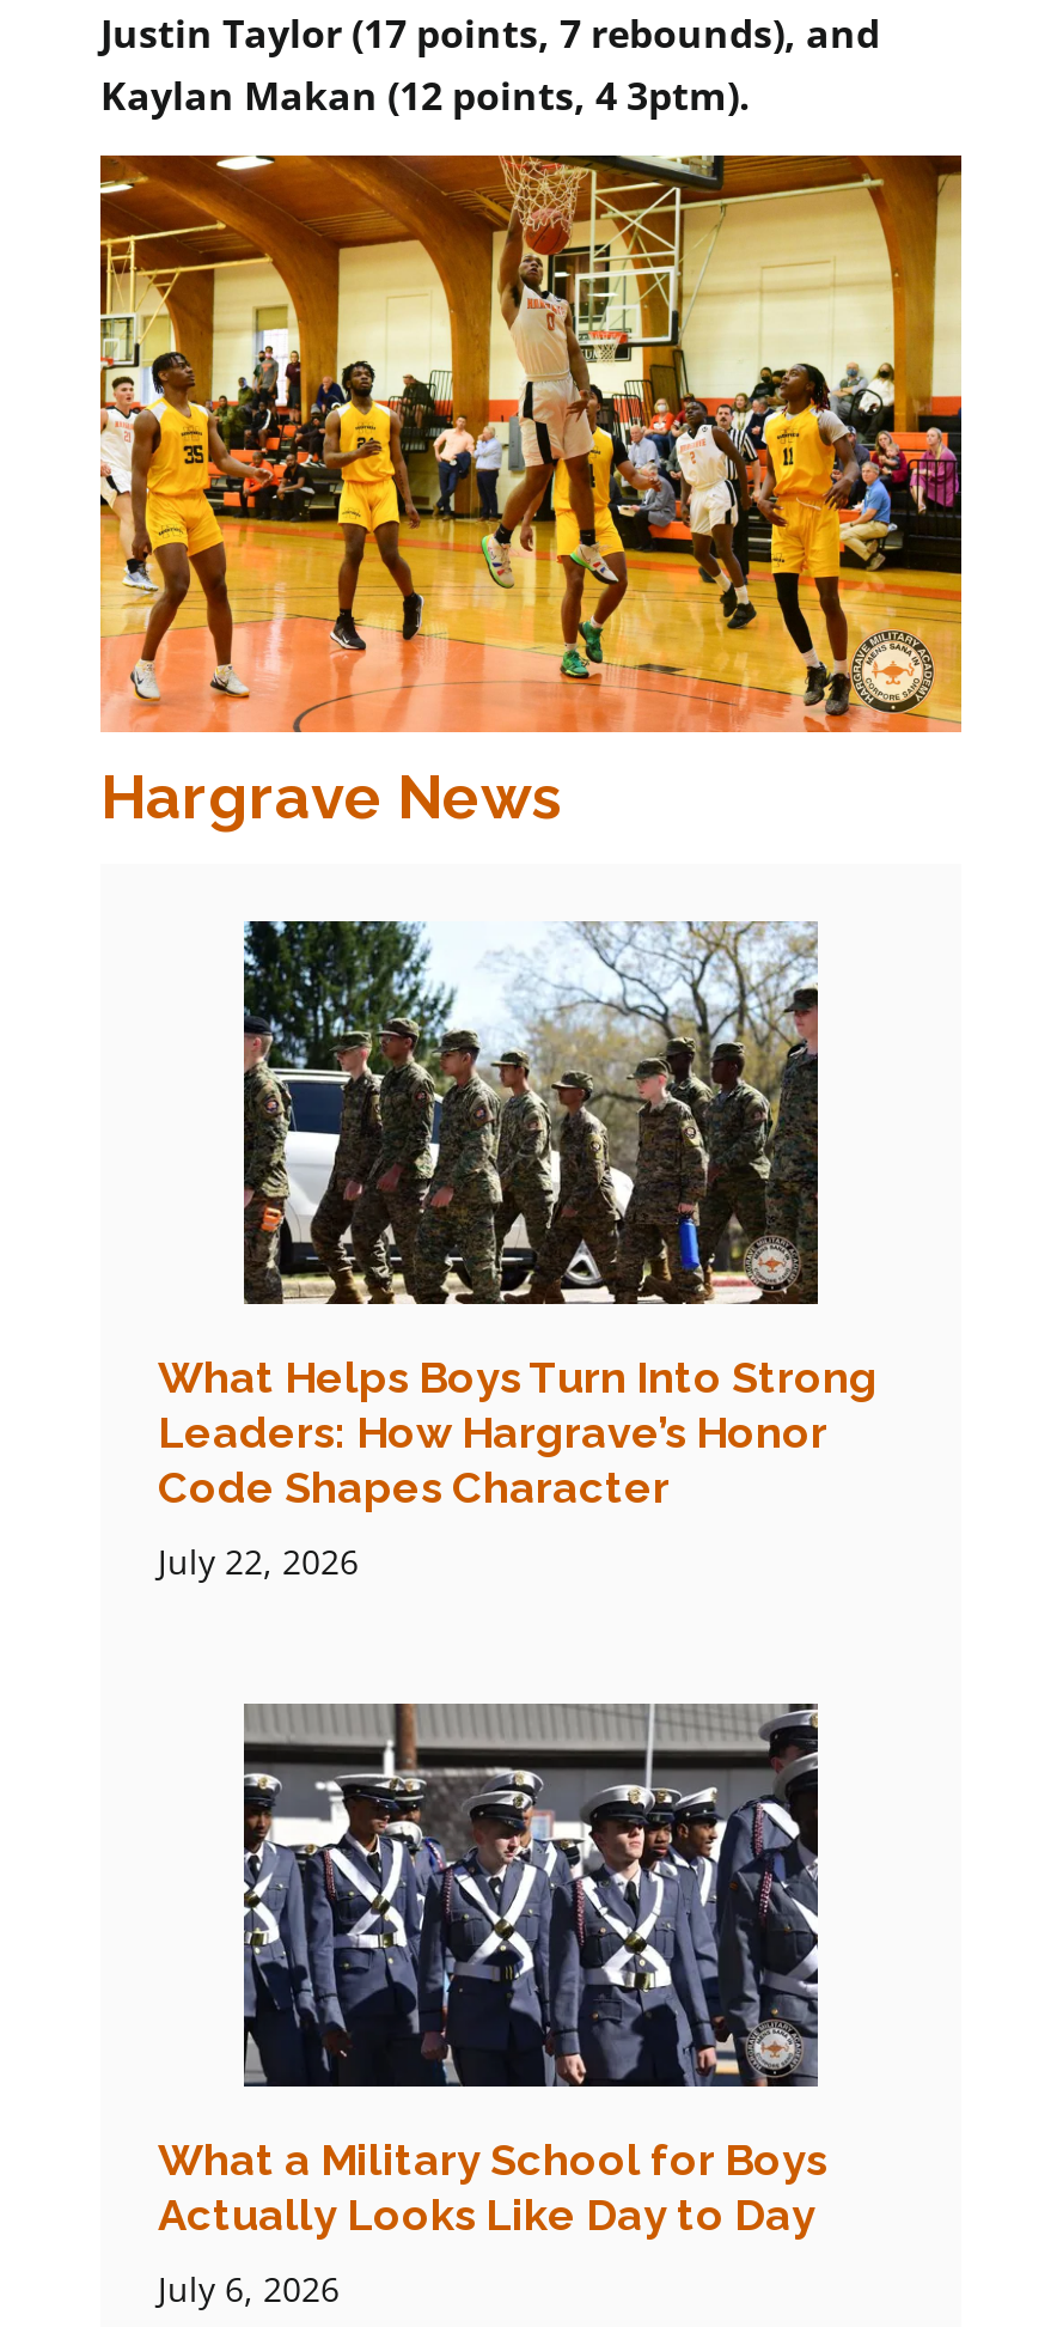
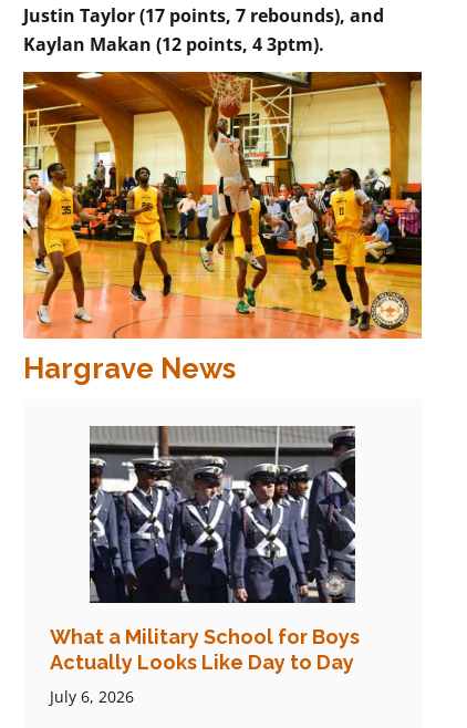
- [image]
- What Helps Boys Turn Into Strong
- Leaders: How Hargrave’s Honor
- Code Shapes Character
- July 22, 2026
